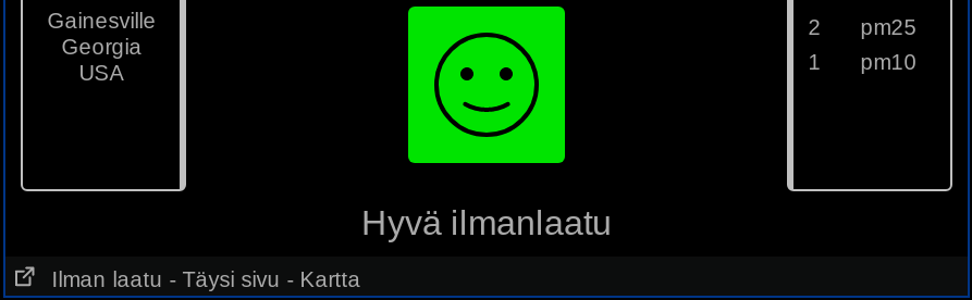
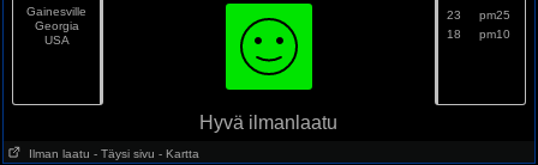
- 2 pm25
+ 23 pm25

- 1 pm10
+ 18 pm10
